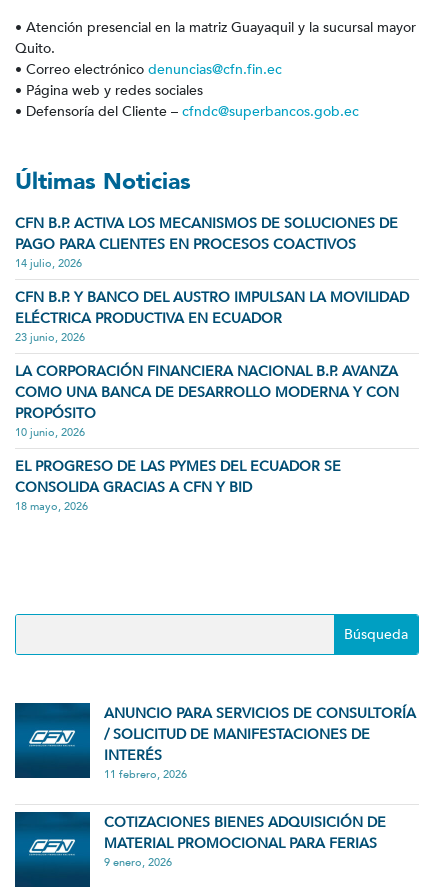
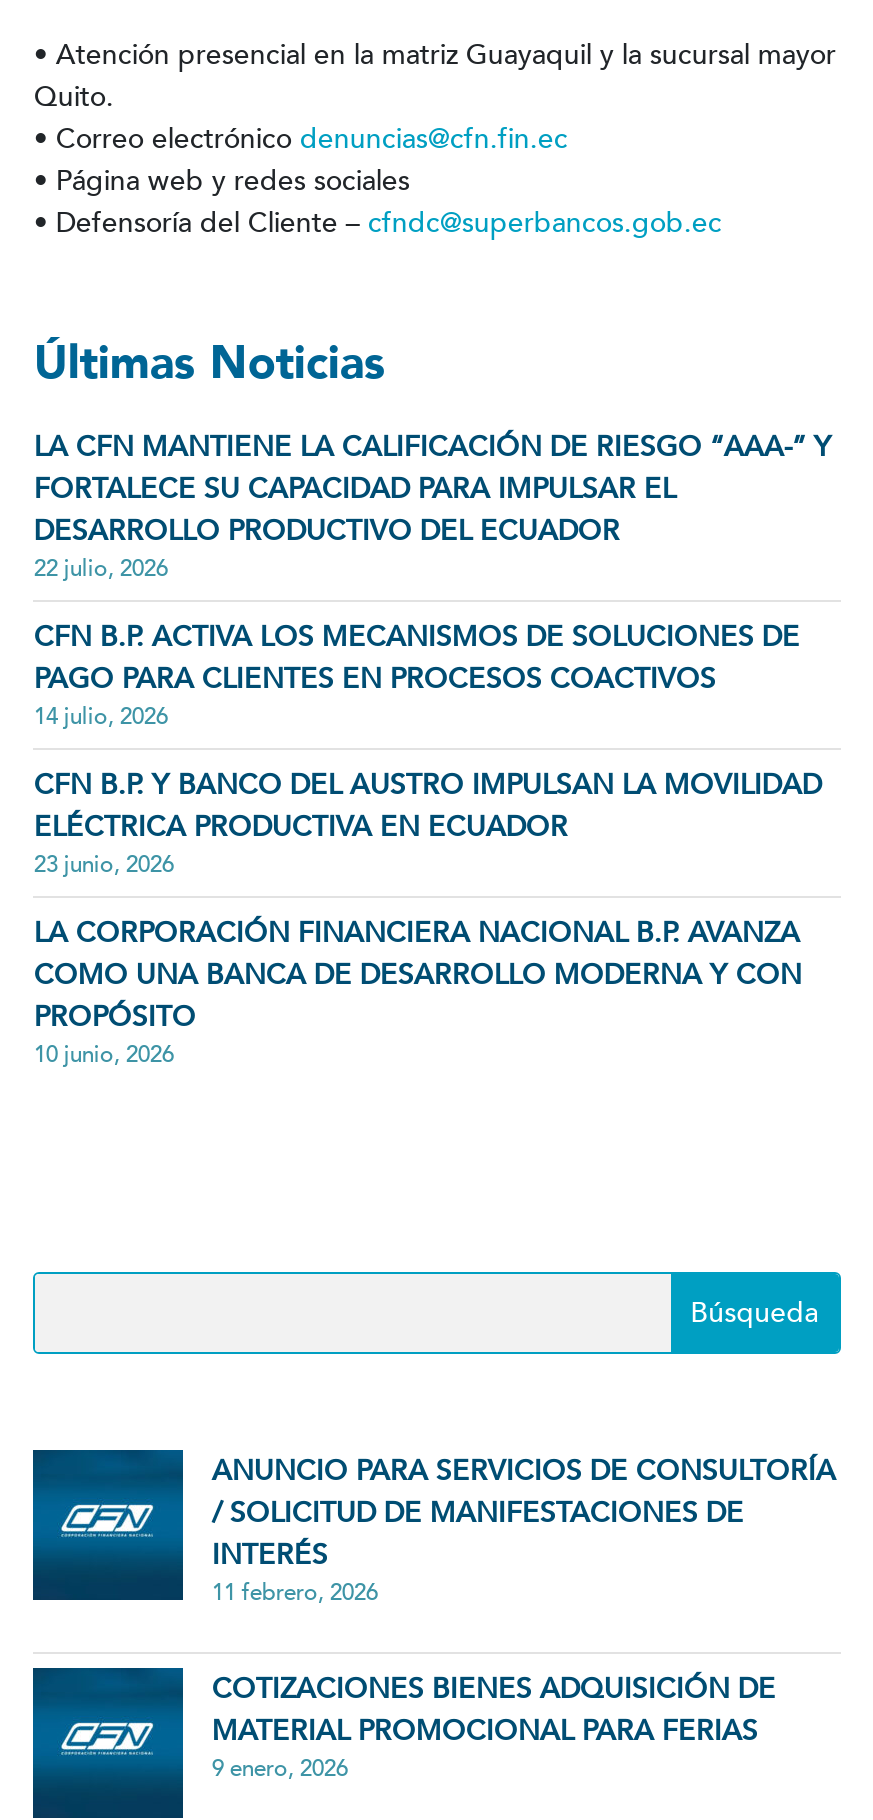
+ LA CFN MANTIENE LA CALIFICACIÓN DE RIESGO “AAA-” Y
+ FORTALECE SU CAPACIDAD PARA IMPULSAR EL
+ DESARROLLO PRODUCTIVO DEL ECUADOR
+ 22 julio, 2026

moved down: CFN B.P. ACTIVA LOS MECANISMOS DE SOLUCIONES DE | PAGO PARA CLIENTES EN PROCESOS COACTIVOS | 14 julio, 2026 | ... | PROPÓSITO | 10 junio, 2026

- EL PROGRESO DE LAS PYMES DEL ECUADOR SE
- CONSOLIDA GRACIAS A CFN Y BID
- 18 mayo, 2026
